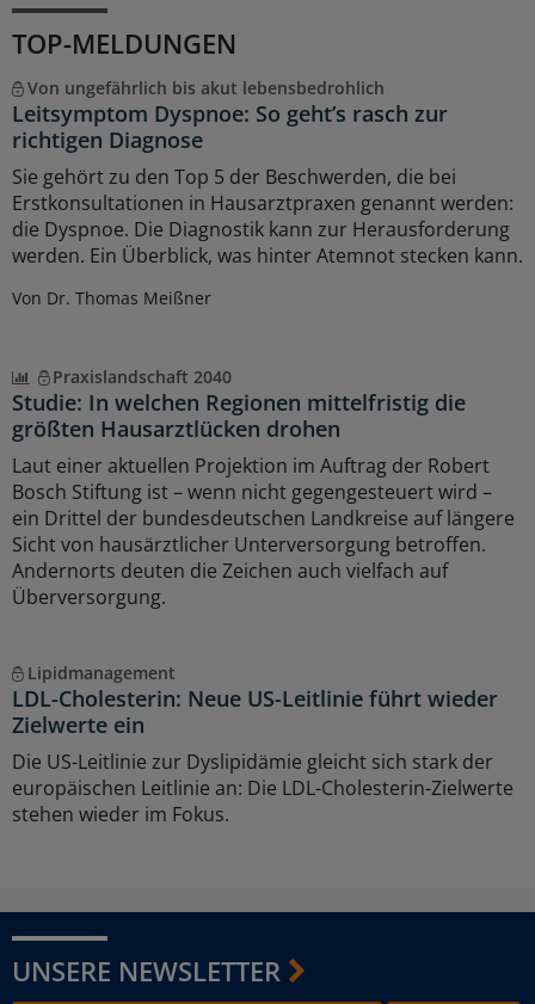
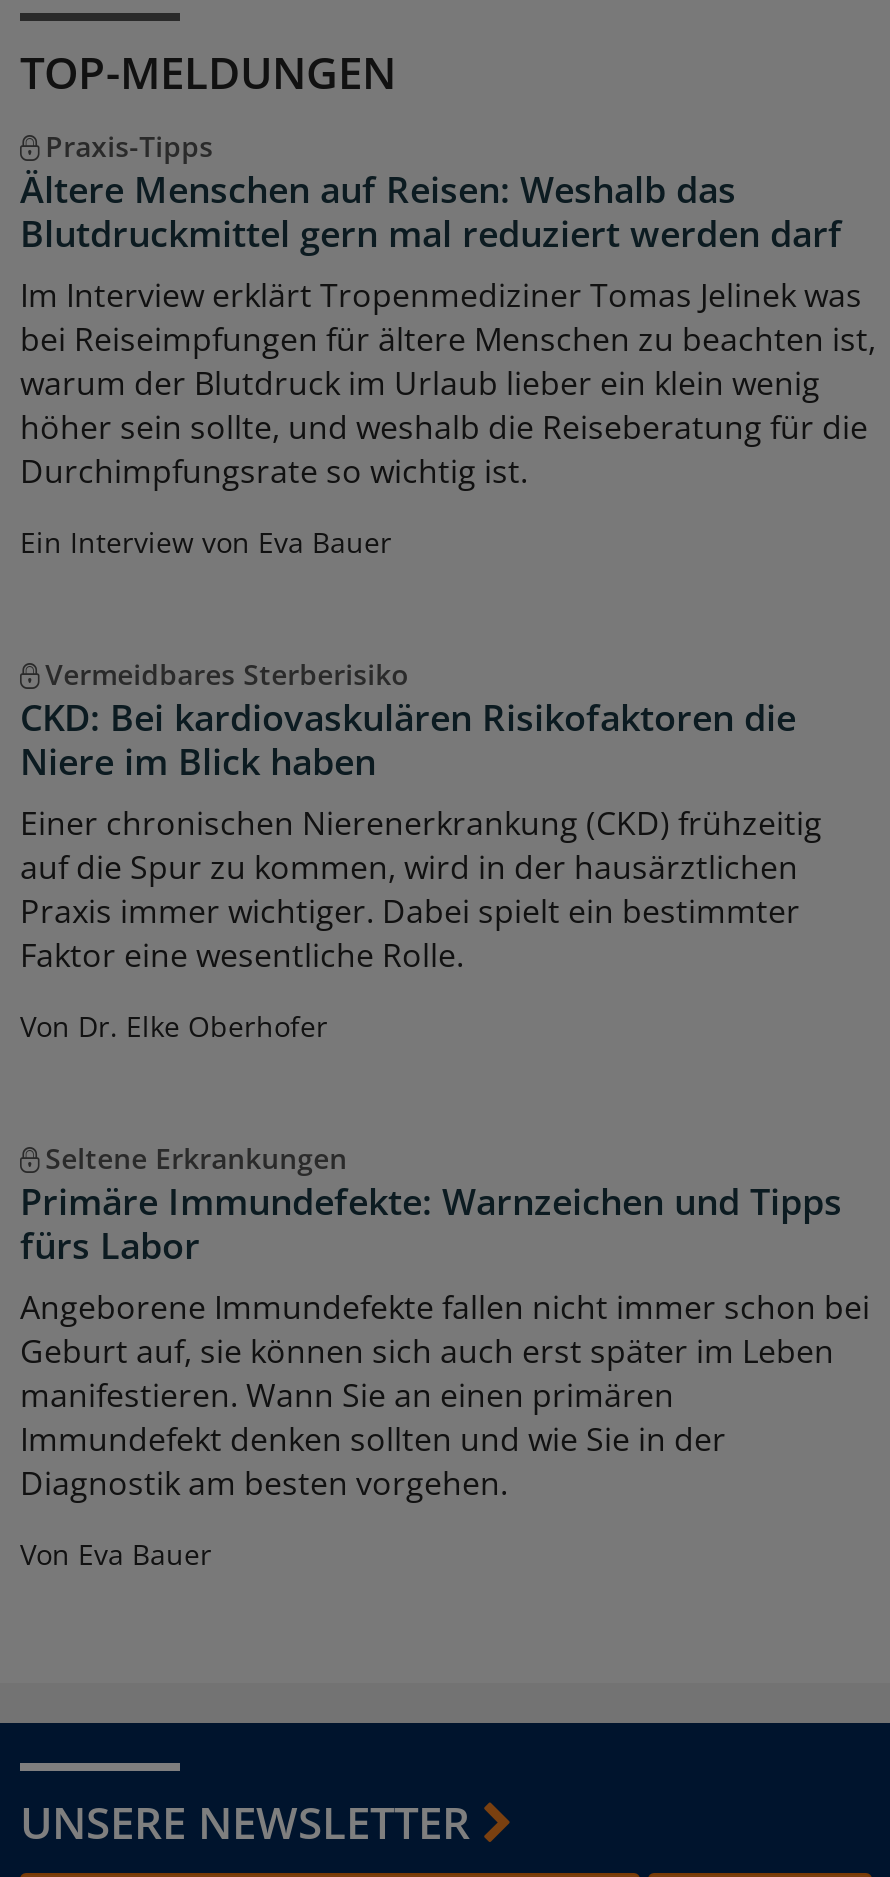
- Von ungefährlich bis akut lebensbedrohlich
- Leitsymptom Dyspnoe: So geht’s rasch zur
- richtigen Diagnose
- Sie gehört zu den Top 5 der Beschwerden, die bei
- Erstkonsultationen in Hausarztpraxen genannt werden:
- die Dyspnoe. Die Diagnostik kann zur Herausforderung
- werden. Ein Überblick, was hinter Atemnot stecken kann.
- Von Dr. Thomas Meißner
- Praxislandschaft 2040
- Studie: In welchen Regionen mittelfristig die
- größten Hausarztlücken drohen
- Laut einer aktuellen Projektion im Auftrag der Robert
- Bosch Stiftung ist – wenn nicht gegengesteuert wird –
- ein Drittel der bundesdeutschen Landkreise auf längere
- Sicht von hausärztlicher Unterversorgung betroffen.
- Andernorts deuten die Zeichen auch vielfach auf
- Überversorgung.
- Lipidmanagement
- LDL-Cholesterin: Neue US-Leitlinie führt wieder
- Zielwerte ein
- Die US-Leitlinie zur Dyslipidämie gleicht sich stark der
- europäischen Leitlinie an: Die LDL-Cholesterin-Zielwerte
- stehen wieder im Fokus.
+ Praxis-Tipps
+ Ältere Menschen auf Reisen: Weshalb das
+ Blutdruckmittel gern mal reduziert werden darf
+ Im Interview erklärt Tropenmediziner Tomas Jelinek was
+ bei Reiseimpfungen für ältere Menschen zu beachten ist,
+ warum der Blutdruck im Urlaub lieber ein klein wenig
+ höher sein sollte, und weshalb die Reiseberatung für die
+ Durchimpfungsrate so wichtig ist.
+ Ein Interview von Eva Bauer
+ Vermeidbares Sterberisiko
+ CKD: Bei kardiovaskulären Risikofaktoren die
+ Niere im Blick haben
+ Einer chronischen Nierenerkrankung (CKD) frühzeitig
+ auf die Spur zu kommen, wird in der hausärztlichen
+ Praxis immer wichtiger. Dabei spielt ein bestimmter
+ Faktor eine wesentliche Rolle.
+ Von Dr. Elke Oberhofer
+ Seltene Erkrankungen
+ Primäre Immundefekte: Warnzeichen und Tipps
+ fürs Labor
+ Angeborene Immundefekte fallen nicht immer schon bei
+ Geburt auf, sie können sich auch erst später im Leben
+ manifestieren. Wann Sie an einen primären
+ Immundefekt denken sollten und wie Sie in der
+ Diagnostik am besten vorgehen.
+ Von Eva Bauer
